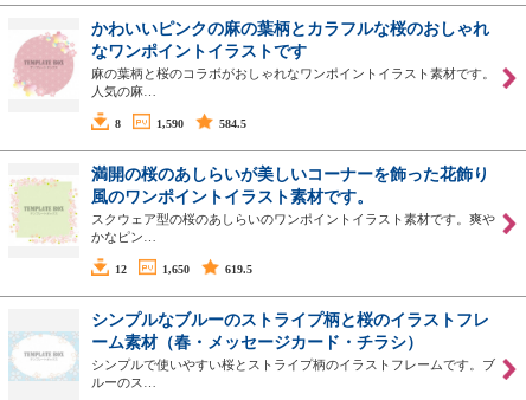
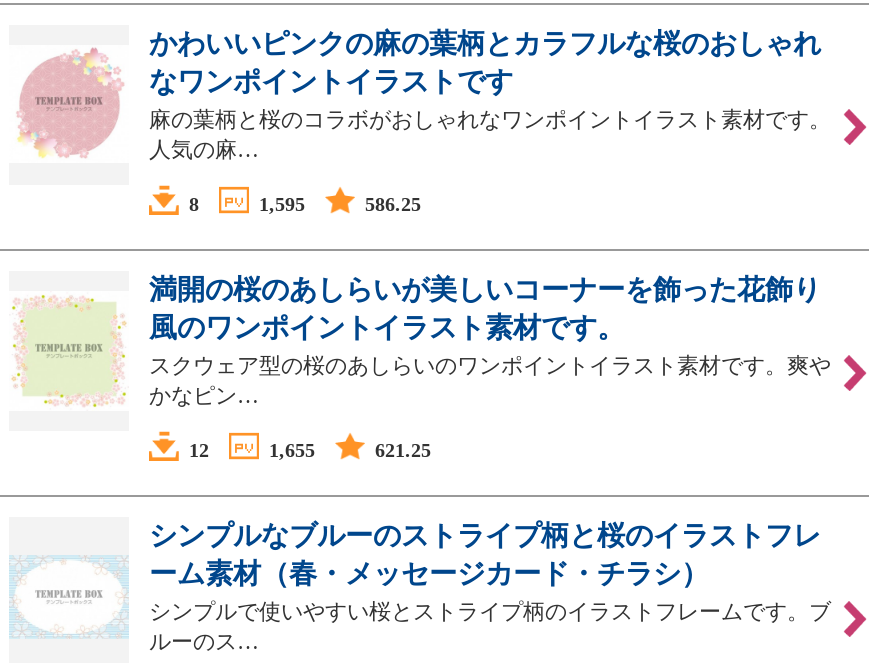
- 1,590
+ 1,595

- 584.5
+ 586.25

- 1,650
+ 1,655

- 619.5
+ 621.25
